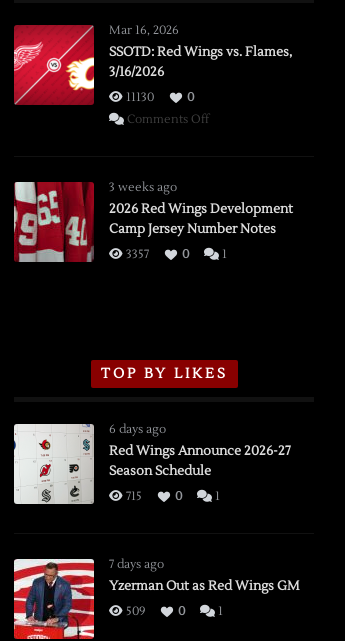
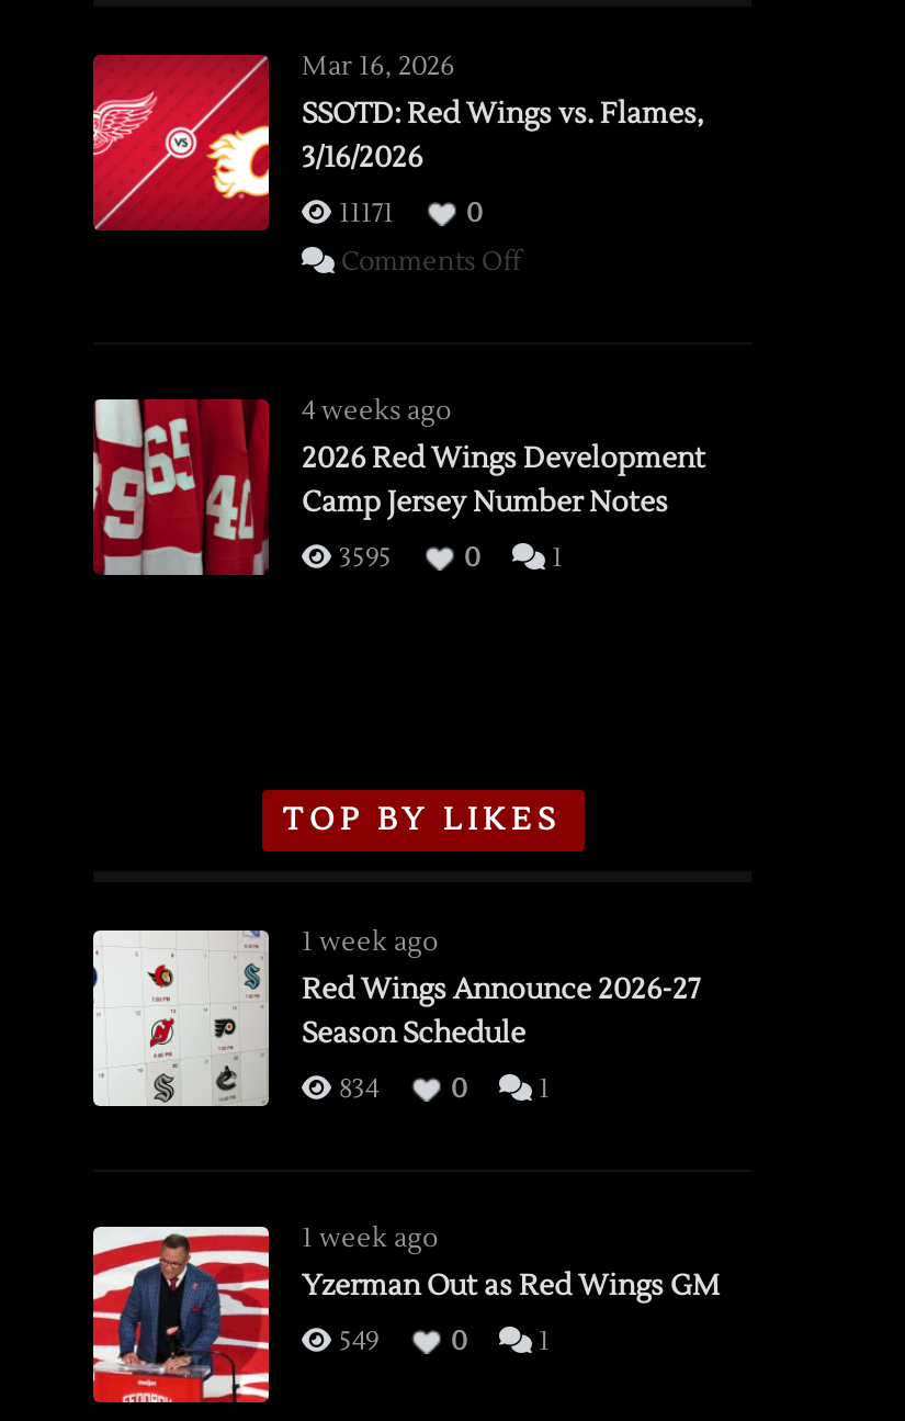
- 11130
+ 11171

- 3 weeks ago
+ 4 weeks ago

- 3357
+ 3595

- 6 days ago
+ 1 week ago

- 715
+ 834

- 7 days ago
+ 1 week ago

- 509
+ 549
